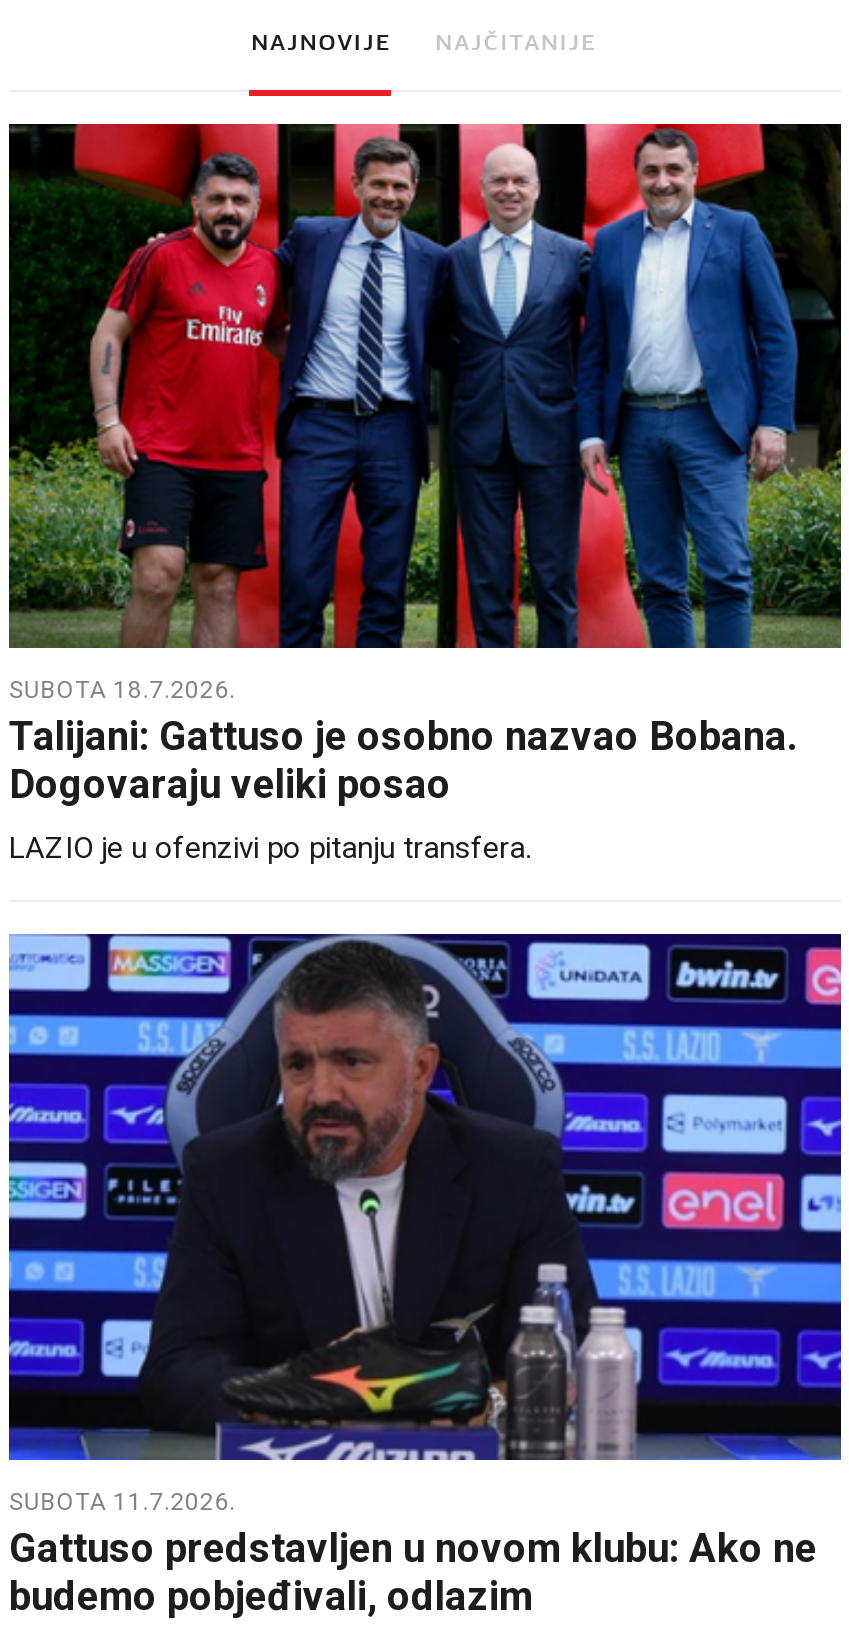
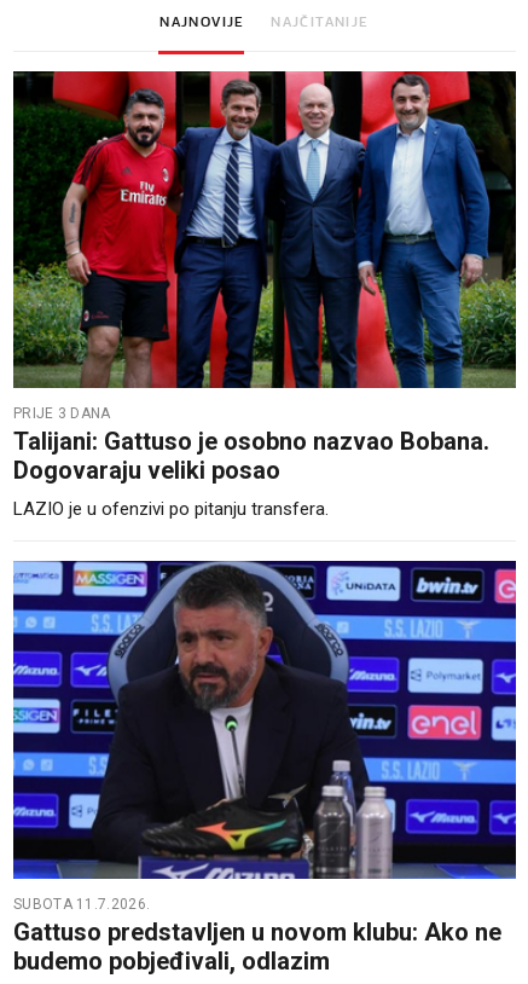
- SUBOTA 18.7.2026.
+ PRIJE 3 DANA
